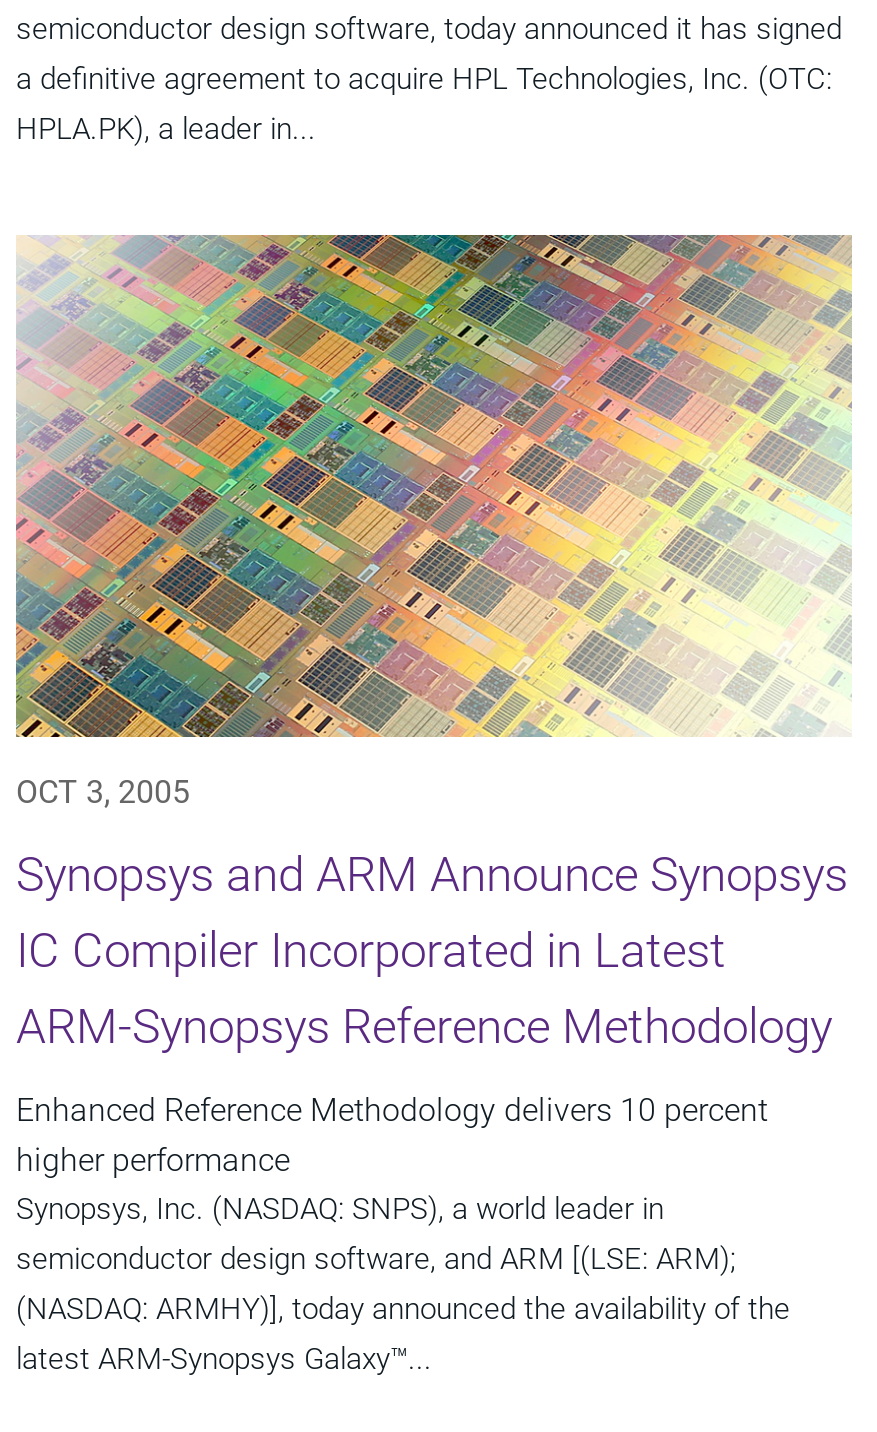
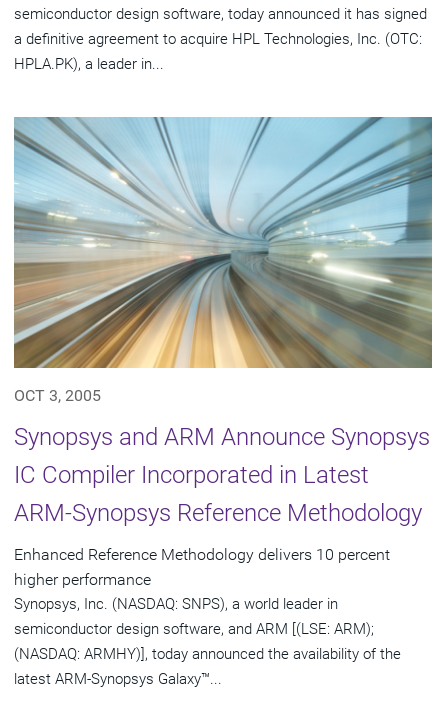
- [image]
+ [image]
